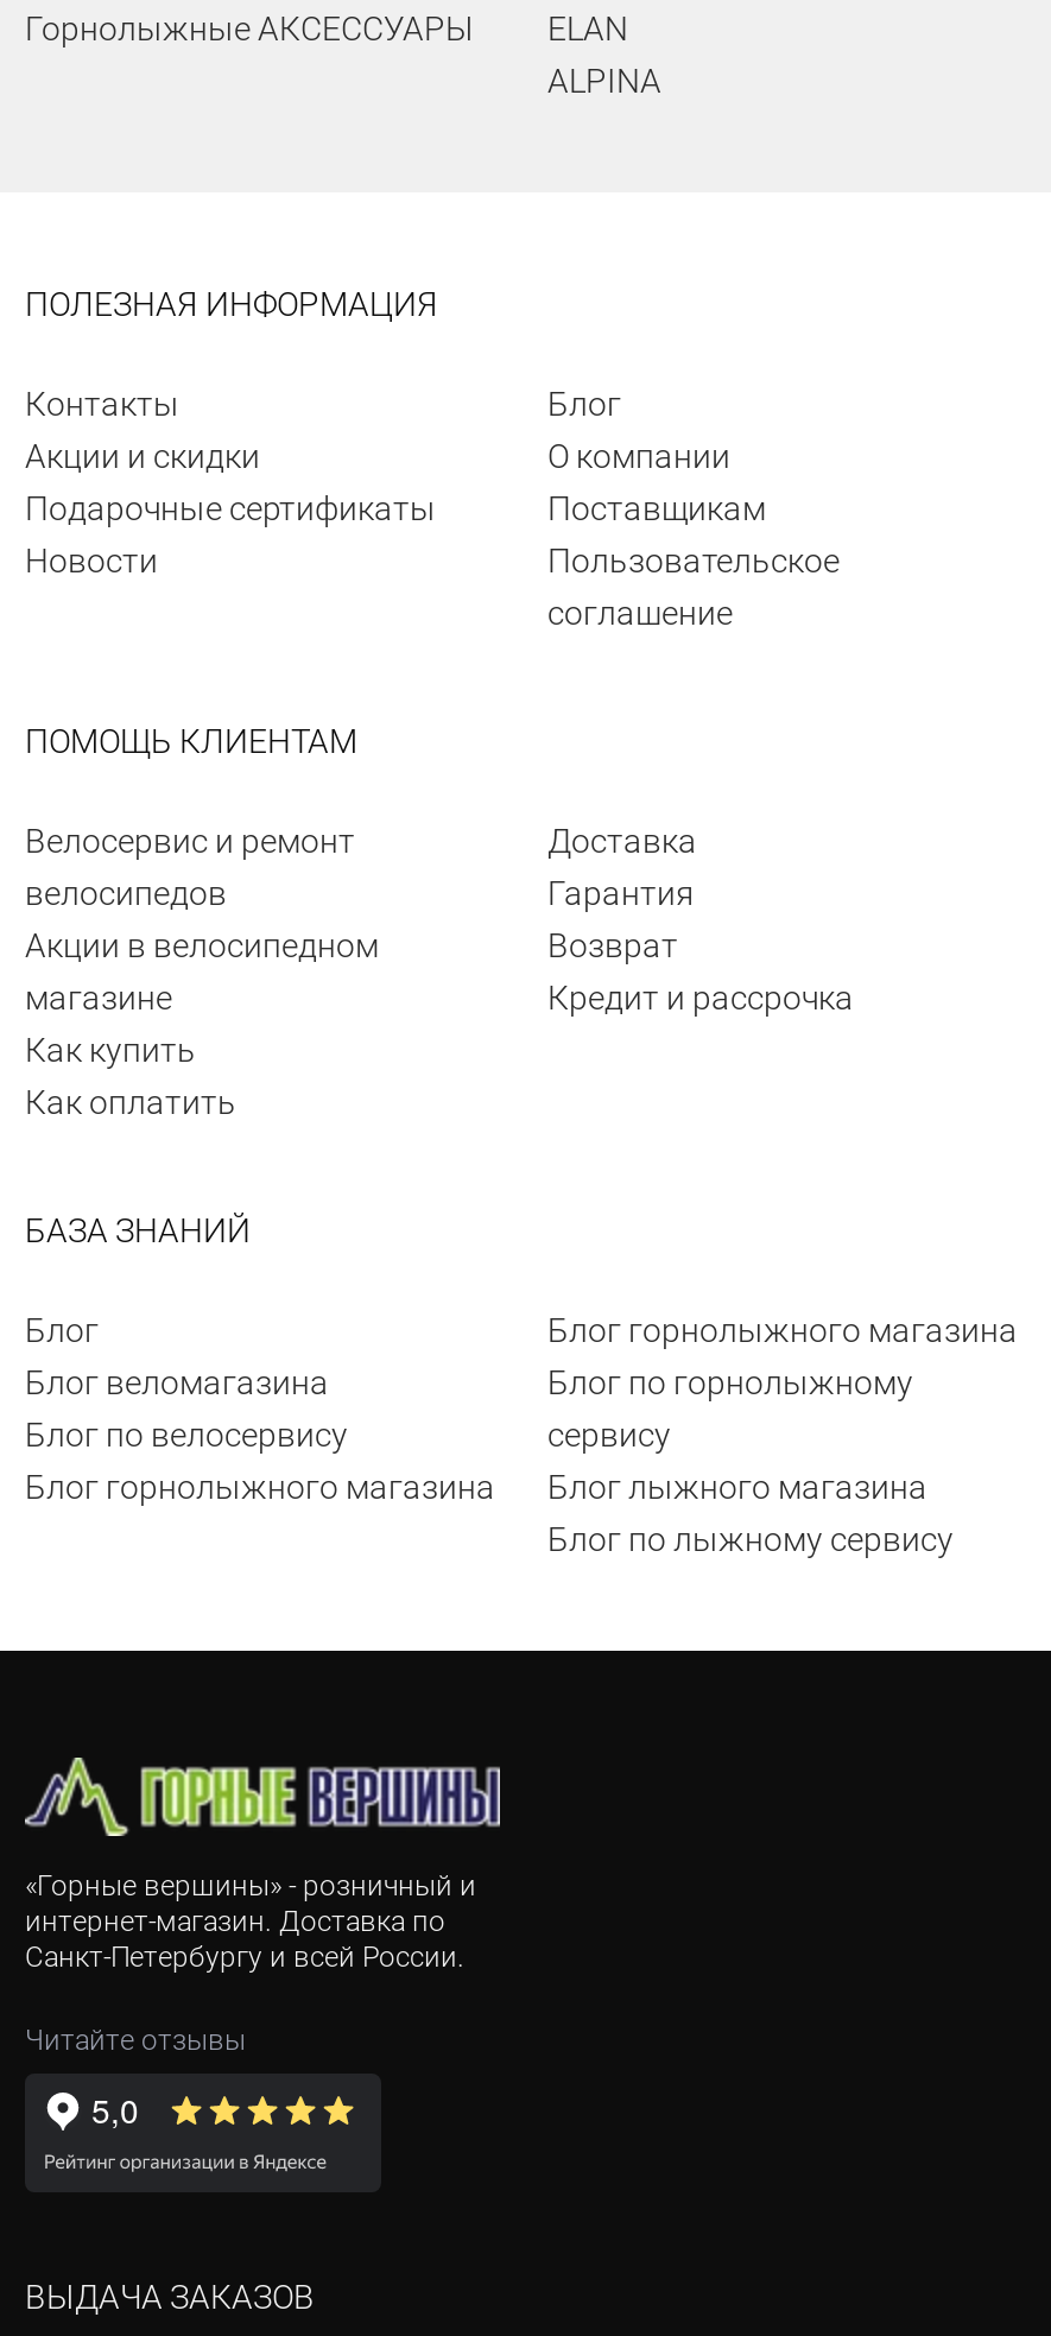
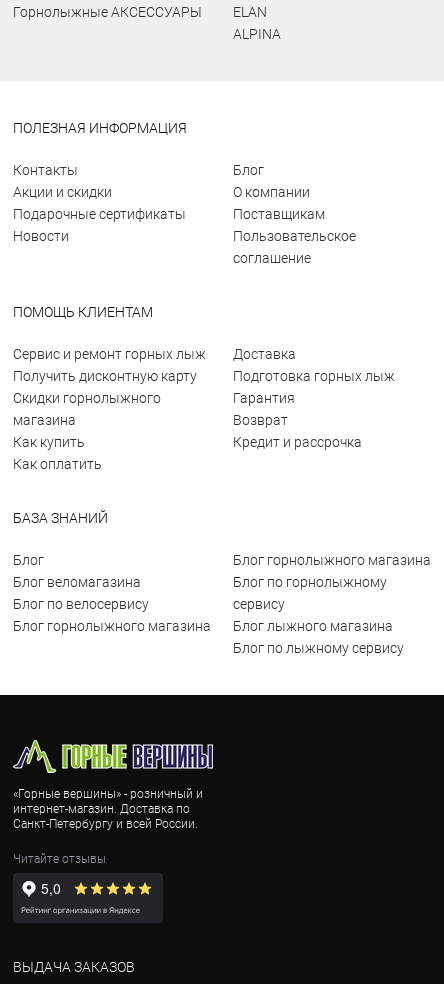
- Велосервис и ремонт
- велосипедов
- Акции в велосипедном
- магазине
+ Сервис и ремонт горных лыж
+ Получить дисконтную карту
+ Скидки горнолыжного
+ магазина

+ Подготовка горных лыж

moved down: Гарантия | Возврат | Кредит и рассрочка
